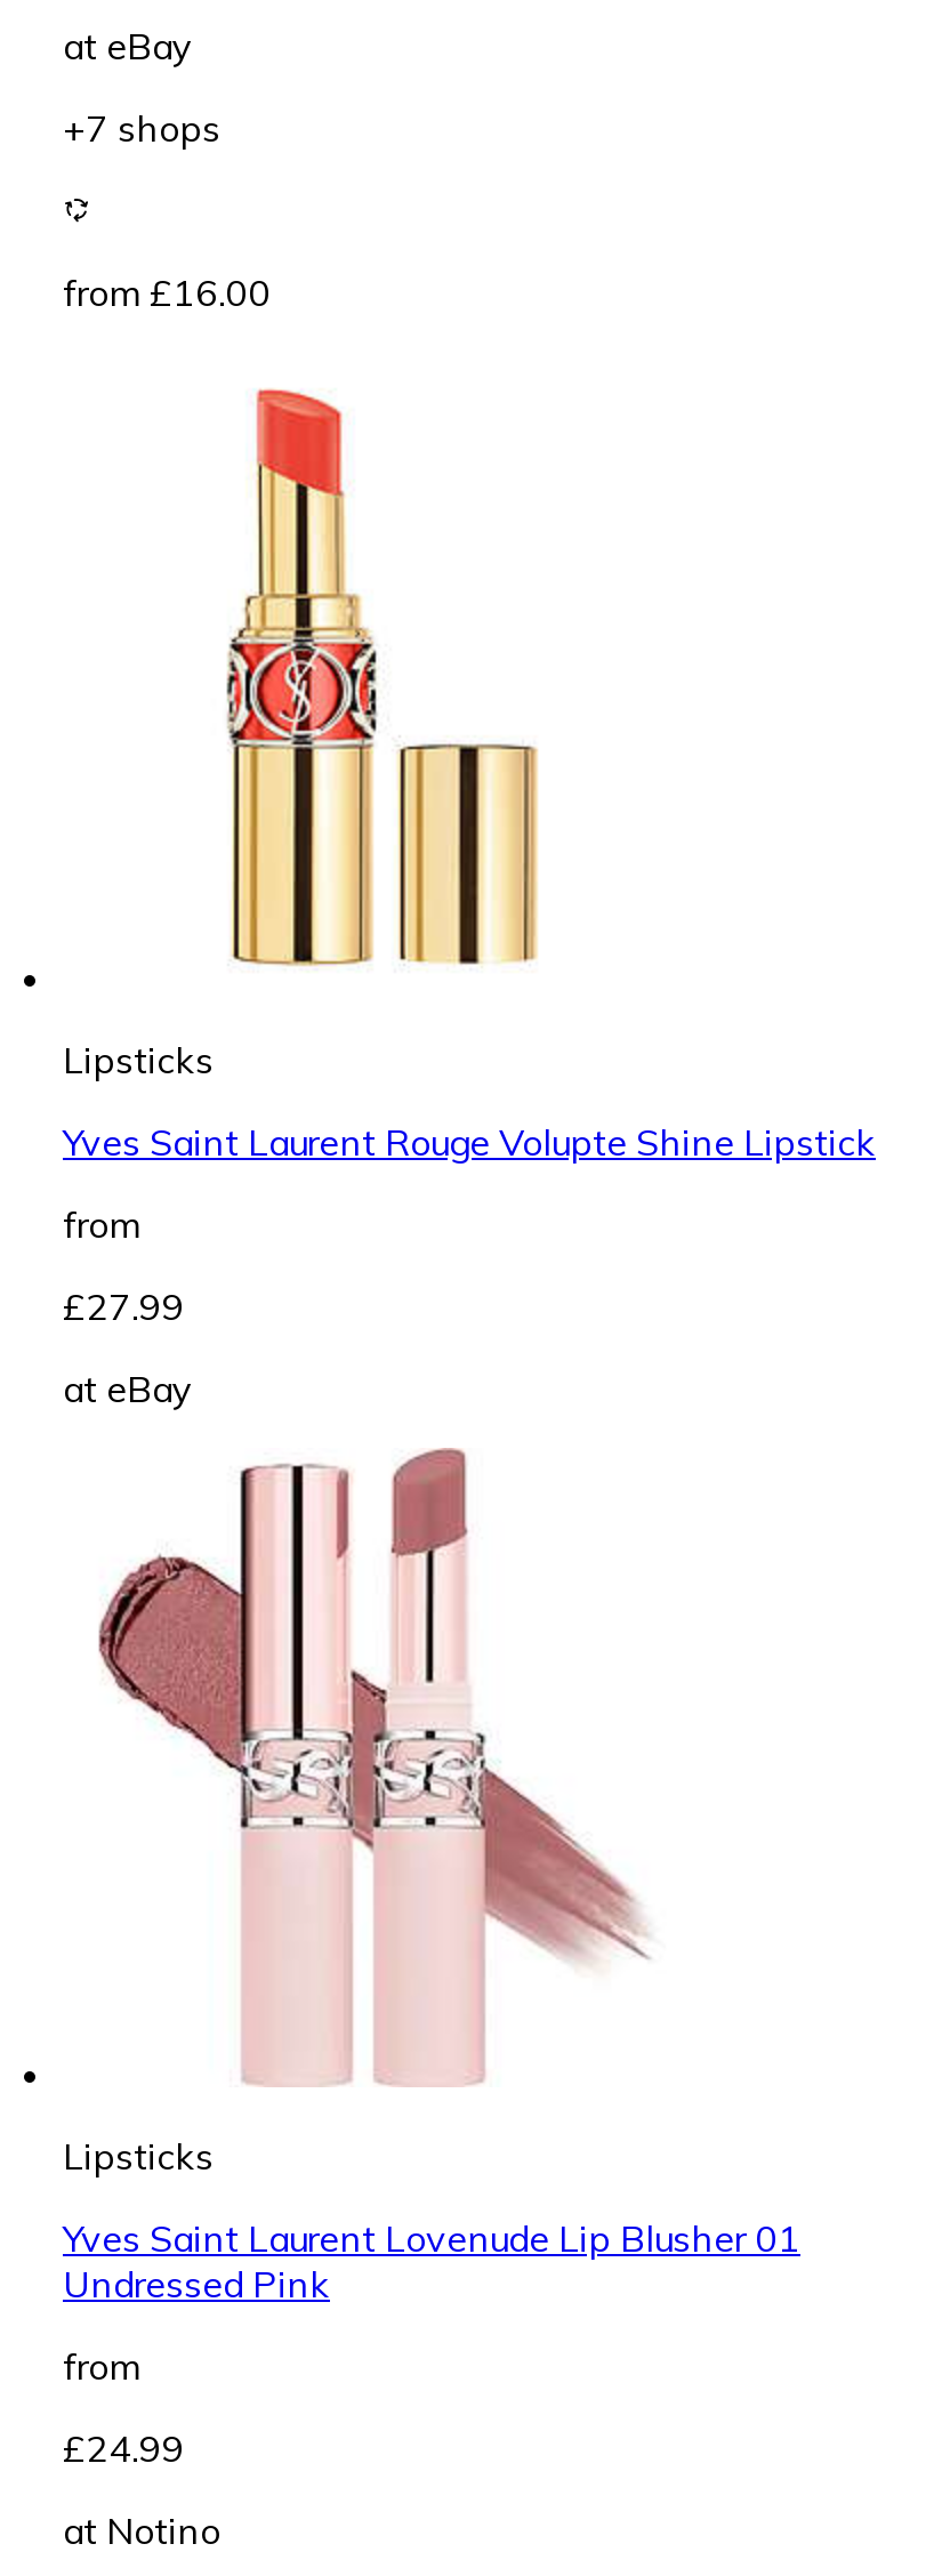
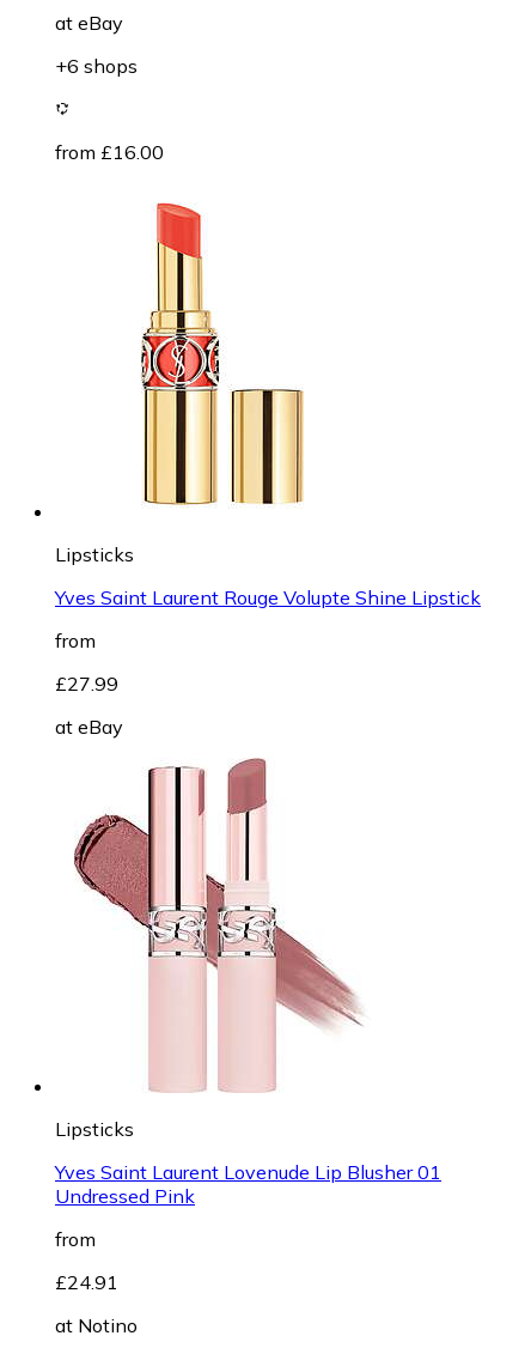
- +7 shops
+ +6 shops

- £24.99
+ £24.91
